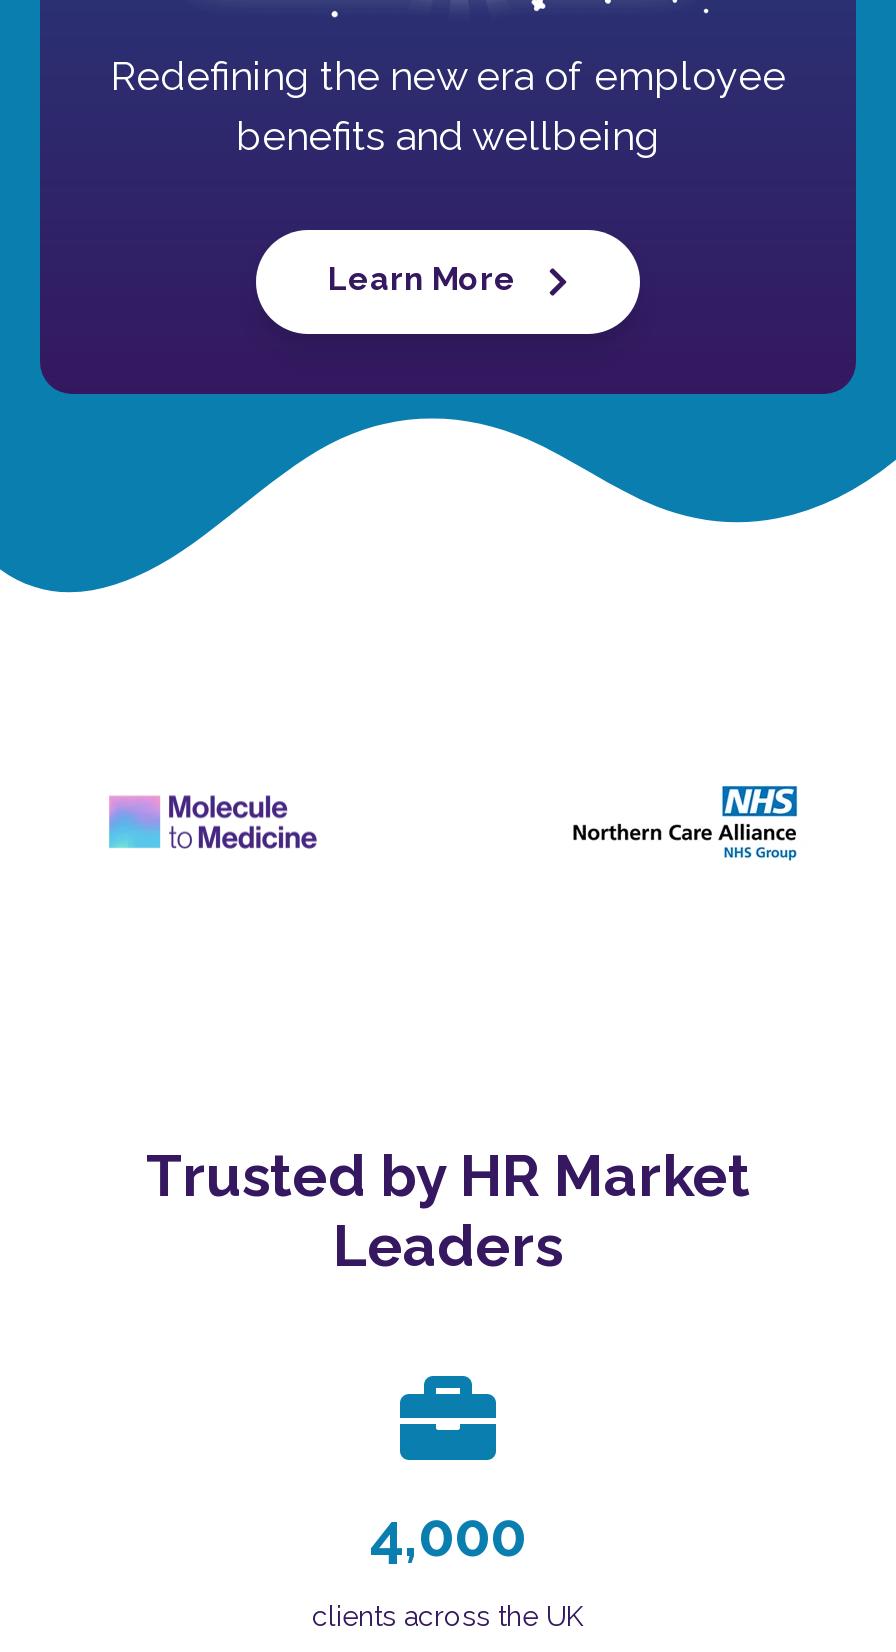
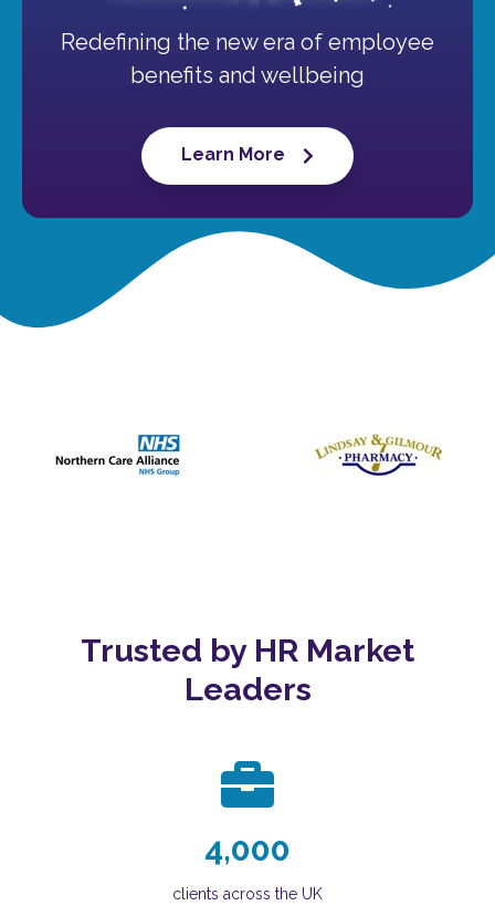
- [image]
+ [image]

- [image]
+ [image]
